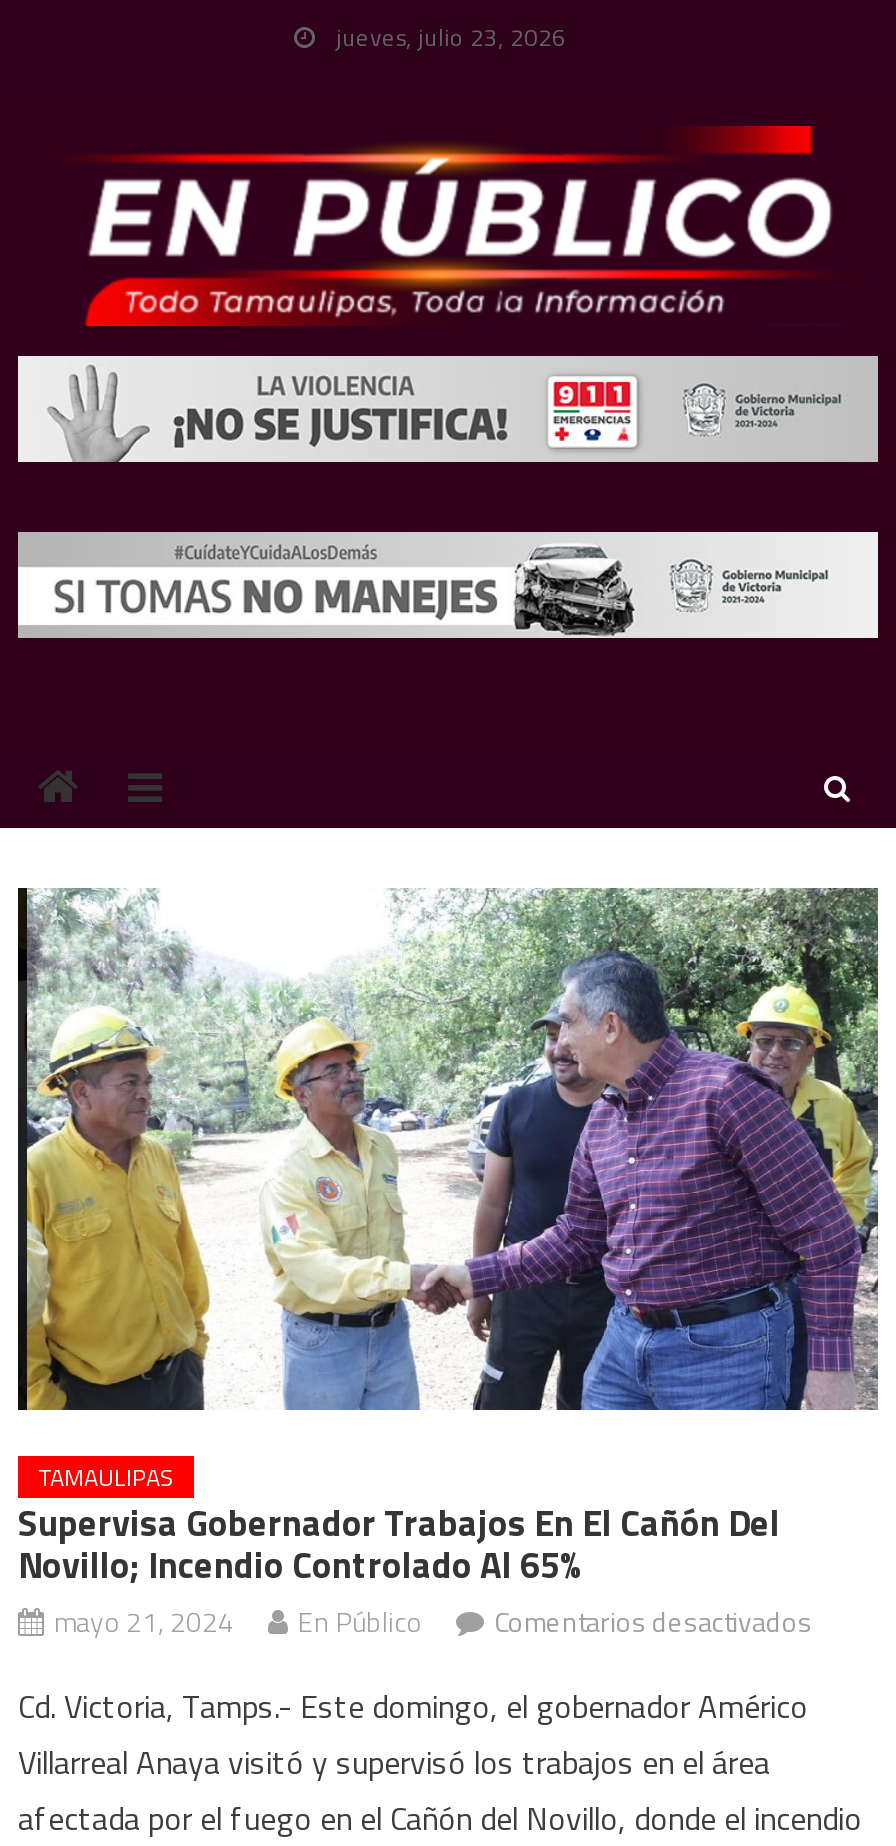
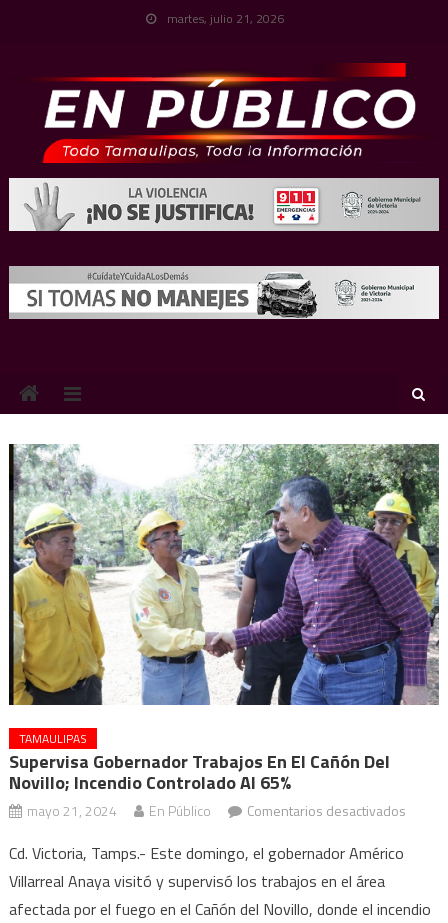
- jueves, julio 23, 2026
+ martes, julio 21, 2026
